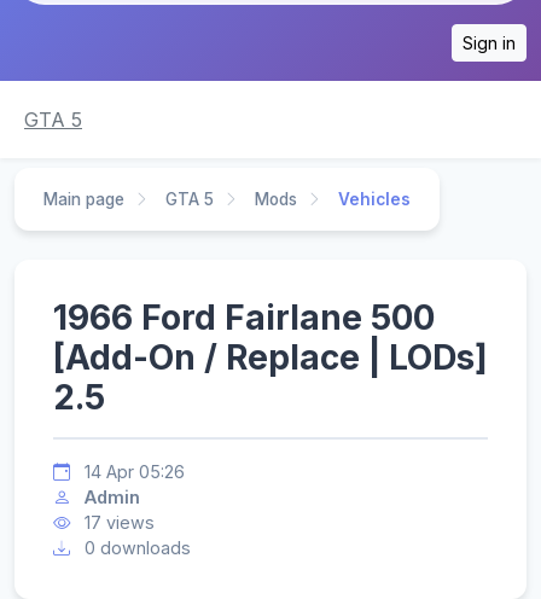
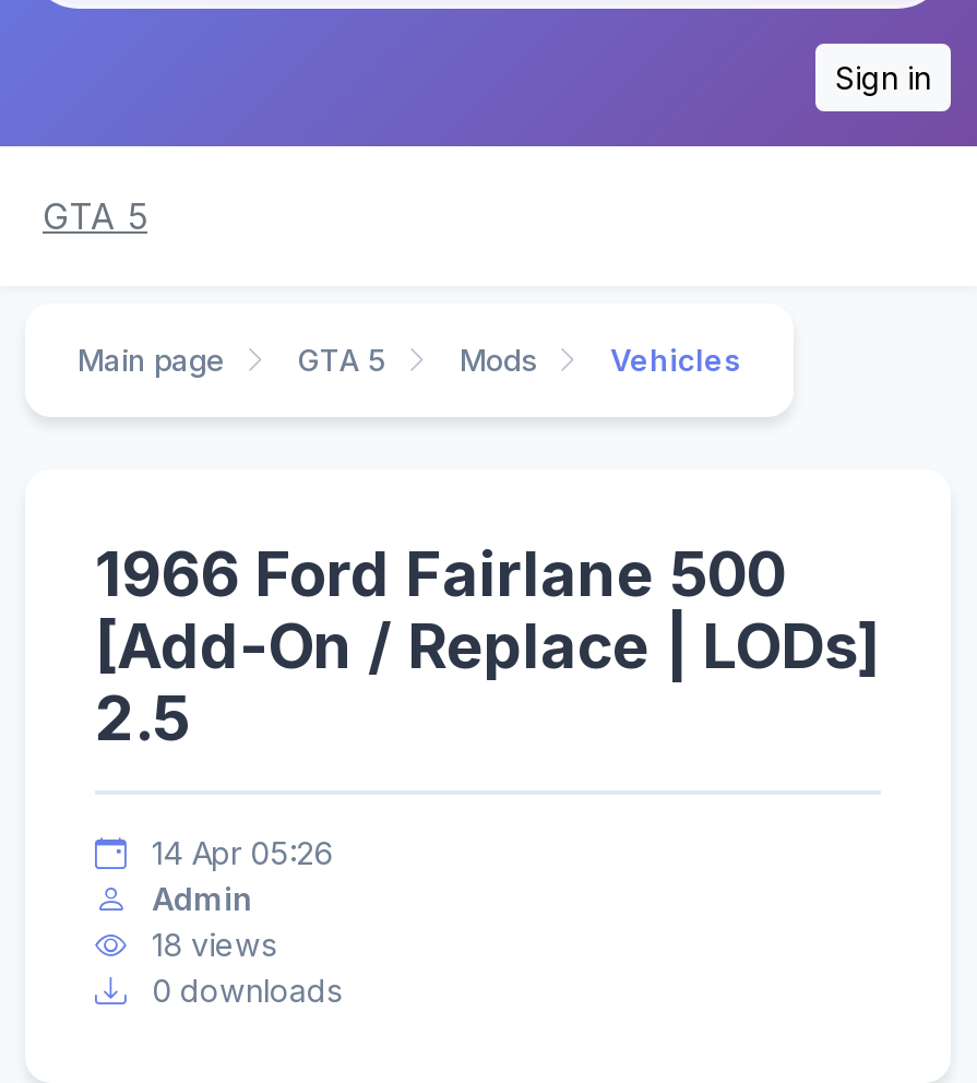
- 17 views
+ 18 views
